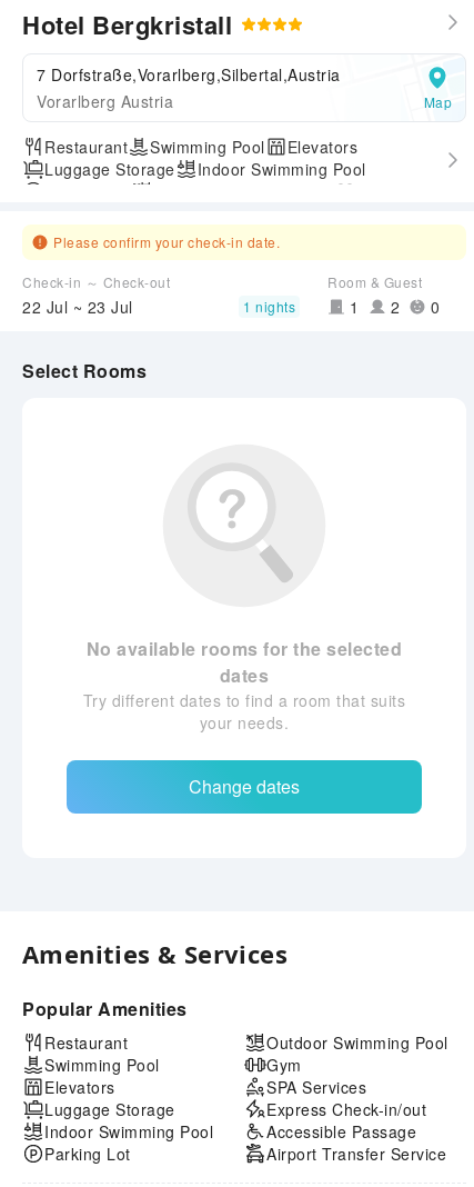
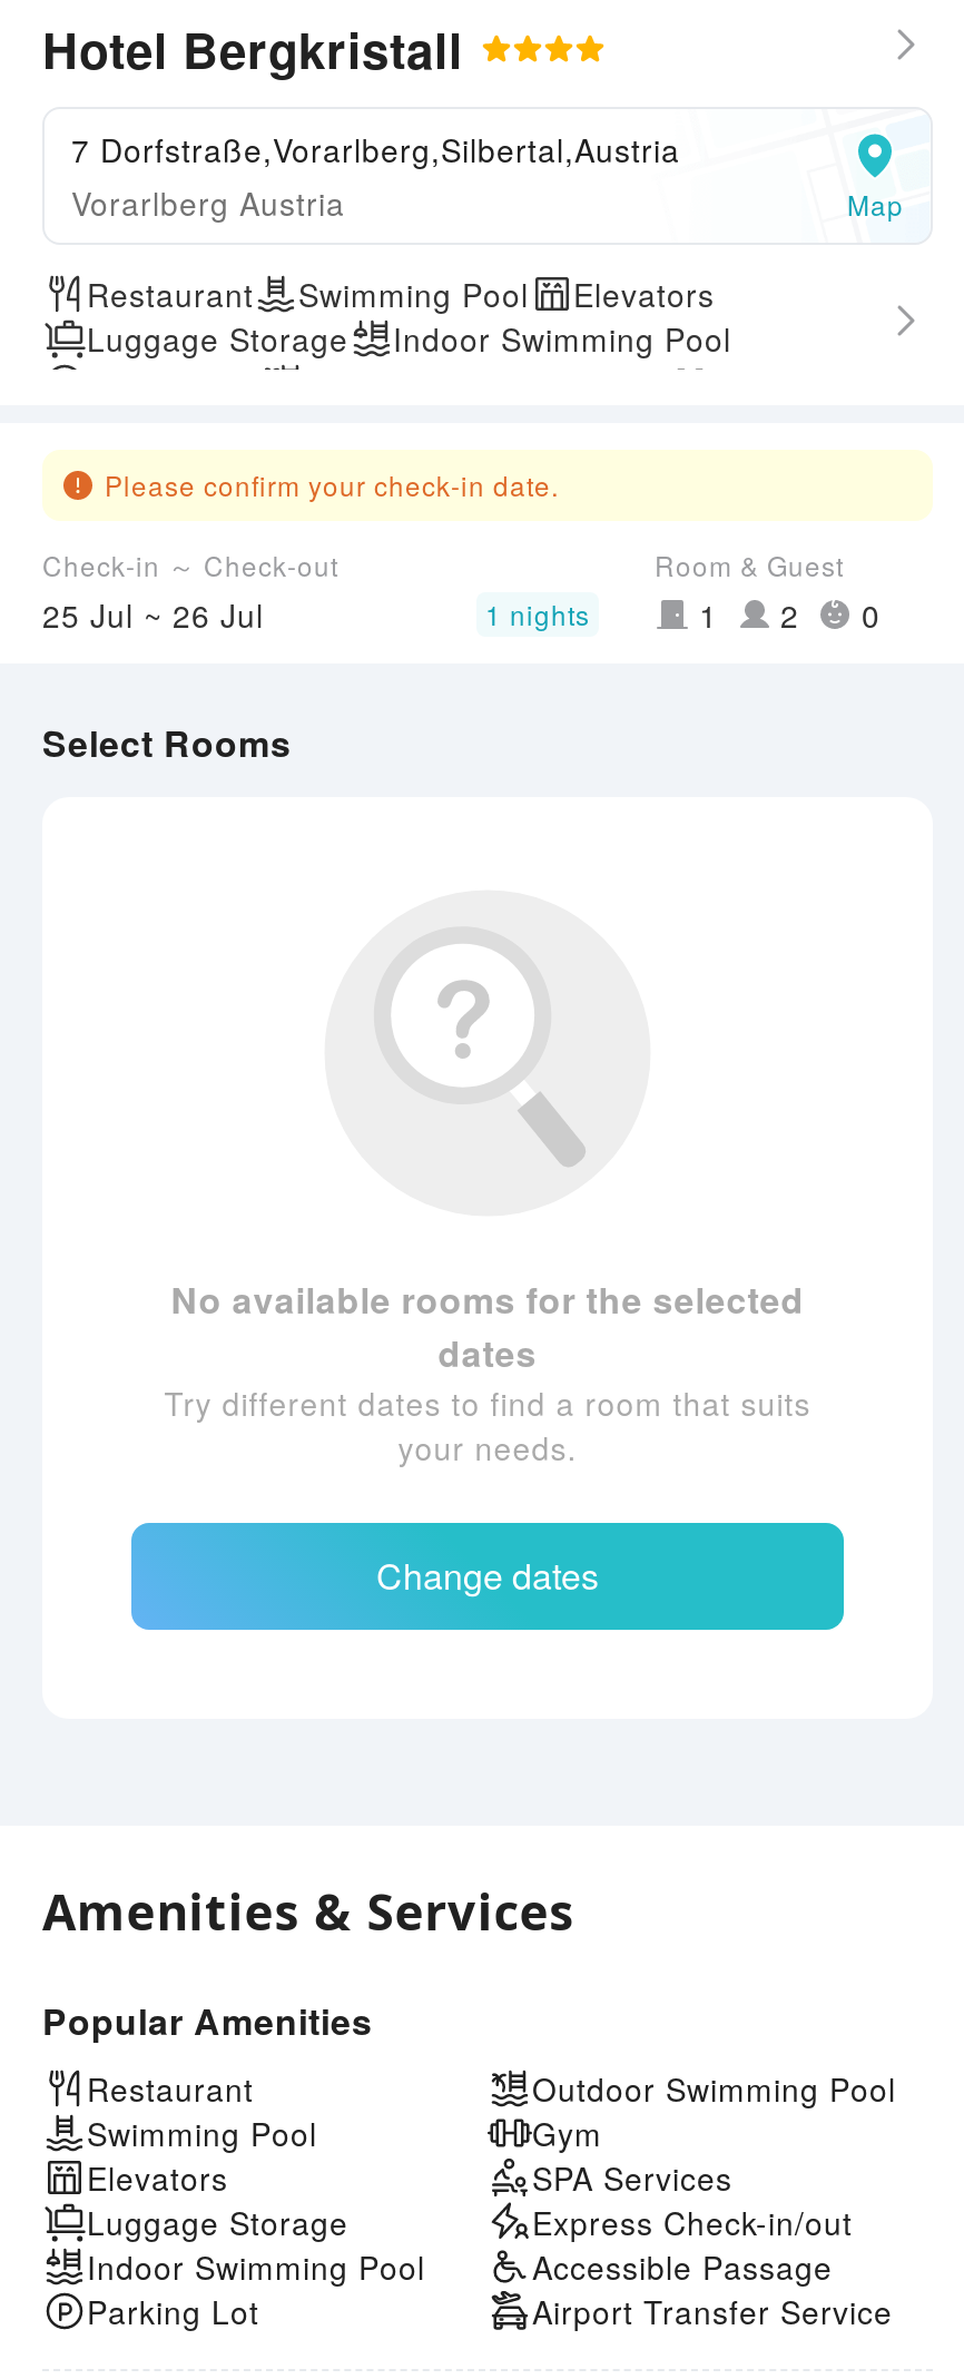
- 22 Jul ~ 23 Jul
+ 25 Jul ~ 26 Jul
